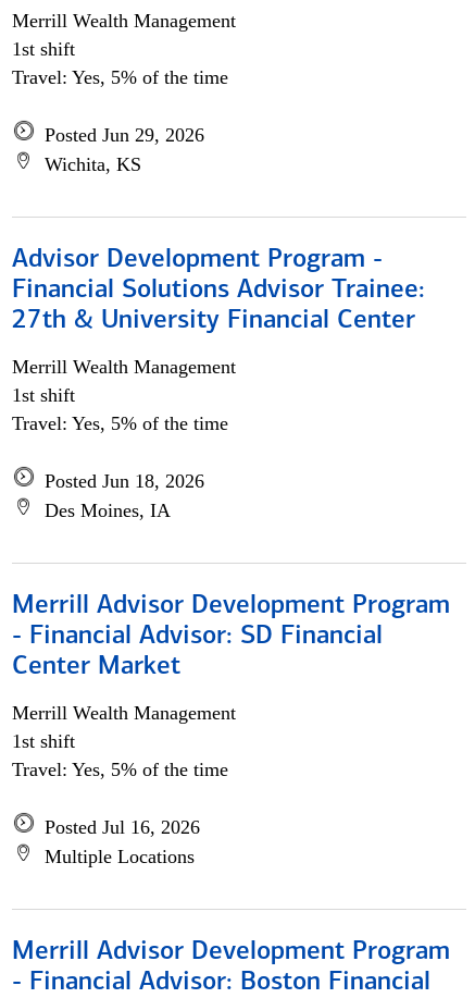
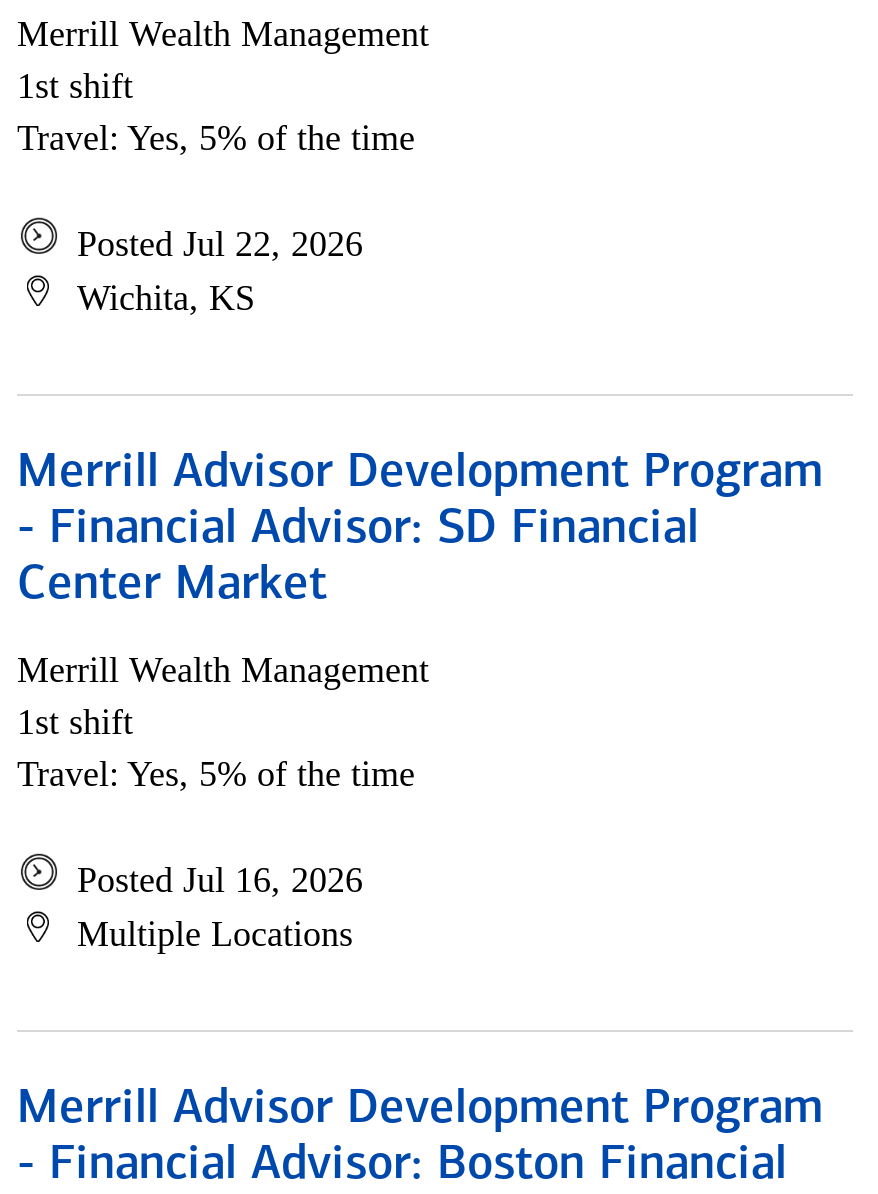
- Posted Jun 29, 2026
+ Posted Jul 22, 2026

- Advisor Development Program -
- Financial Solutions Advisor Trainee:
- 27th & University Financial Center
- Merrill Wealth Management
- 1st shift
- Travel: Yes, 5% of the time
- Posted Jun 18, 2026
- Des Moines, IA
